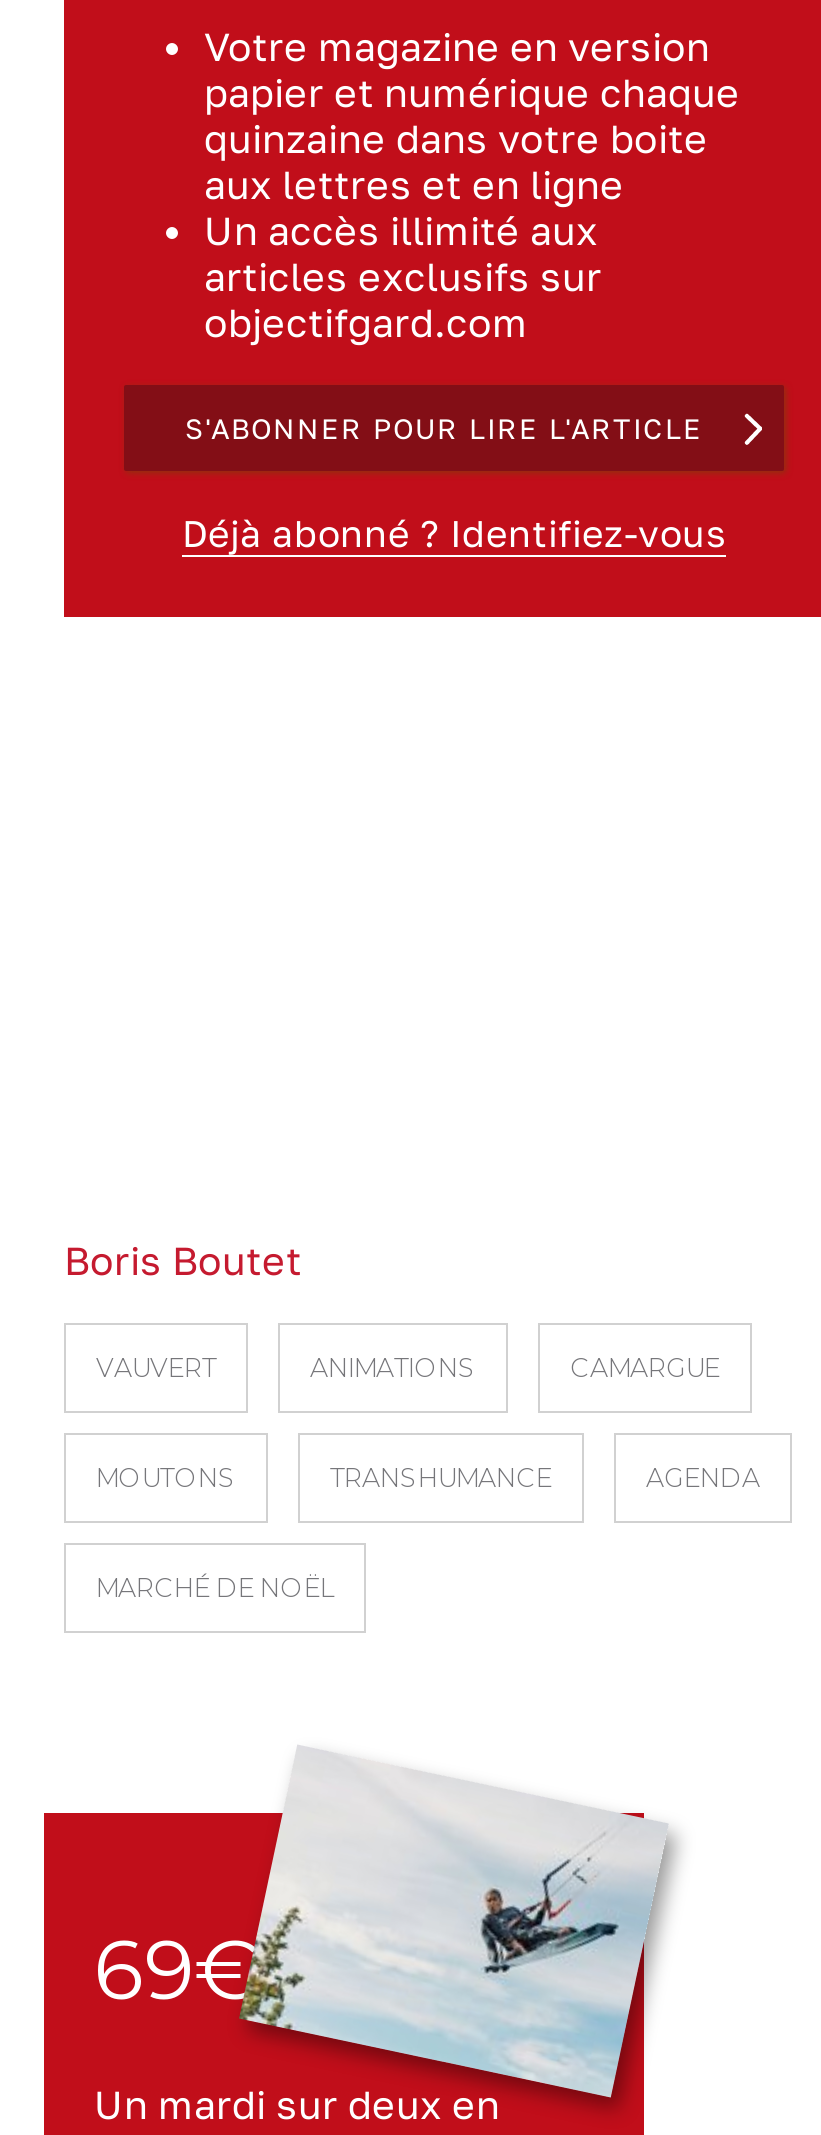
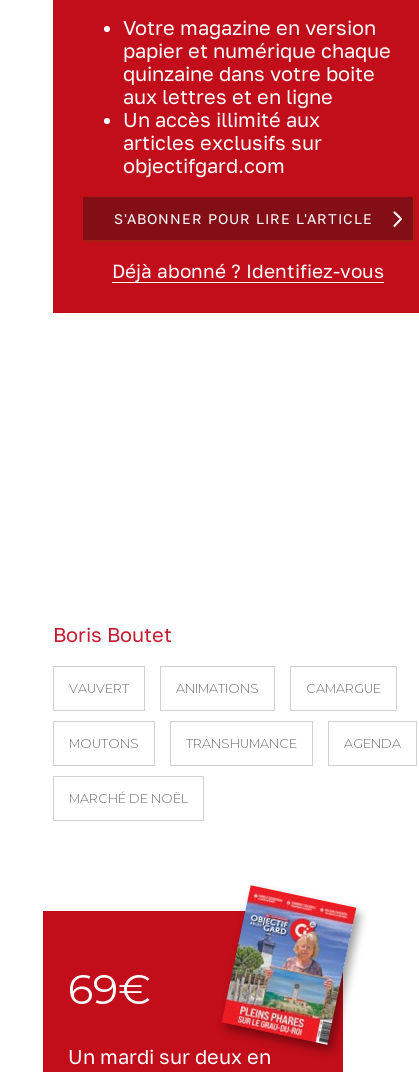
- [image]
+ [image]
